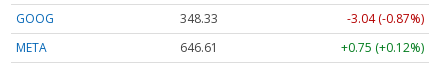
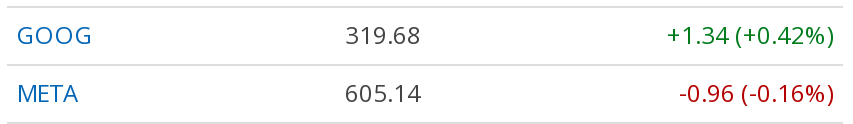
- 348.33
+ 319.68

- -3.04 (-0.87%)
+ +1.34 (+0.42%)

- 646.61
+ 605.14

- +0.75 (+0.12%)
+ -0.96 (-0.16%)
